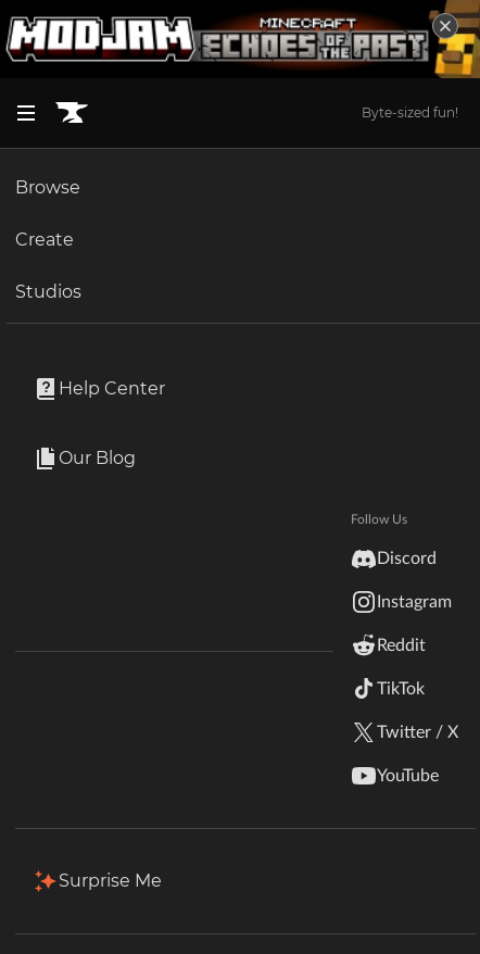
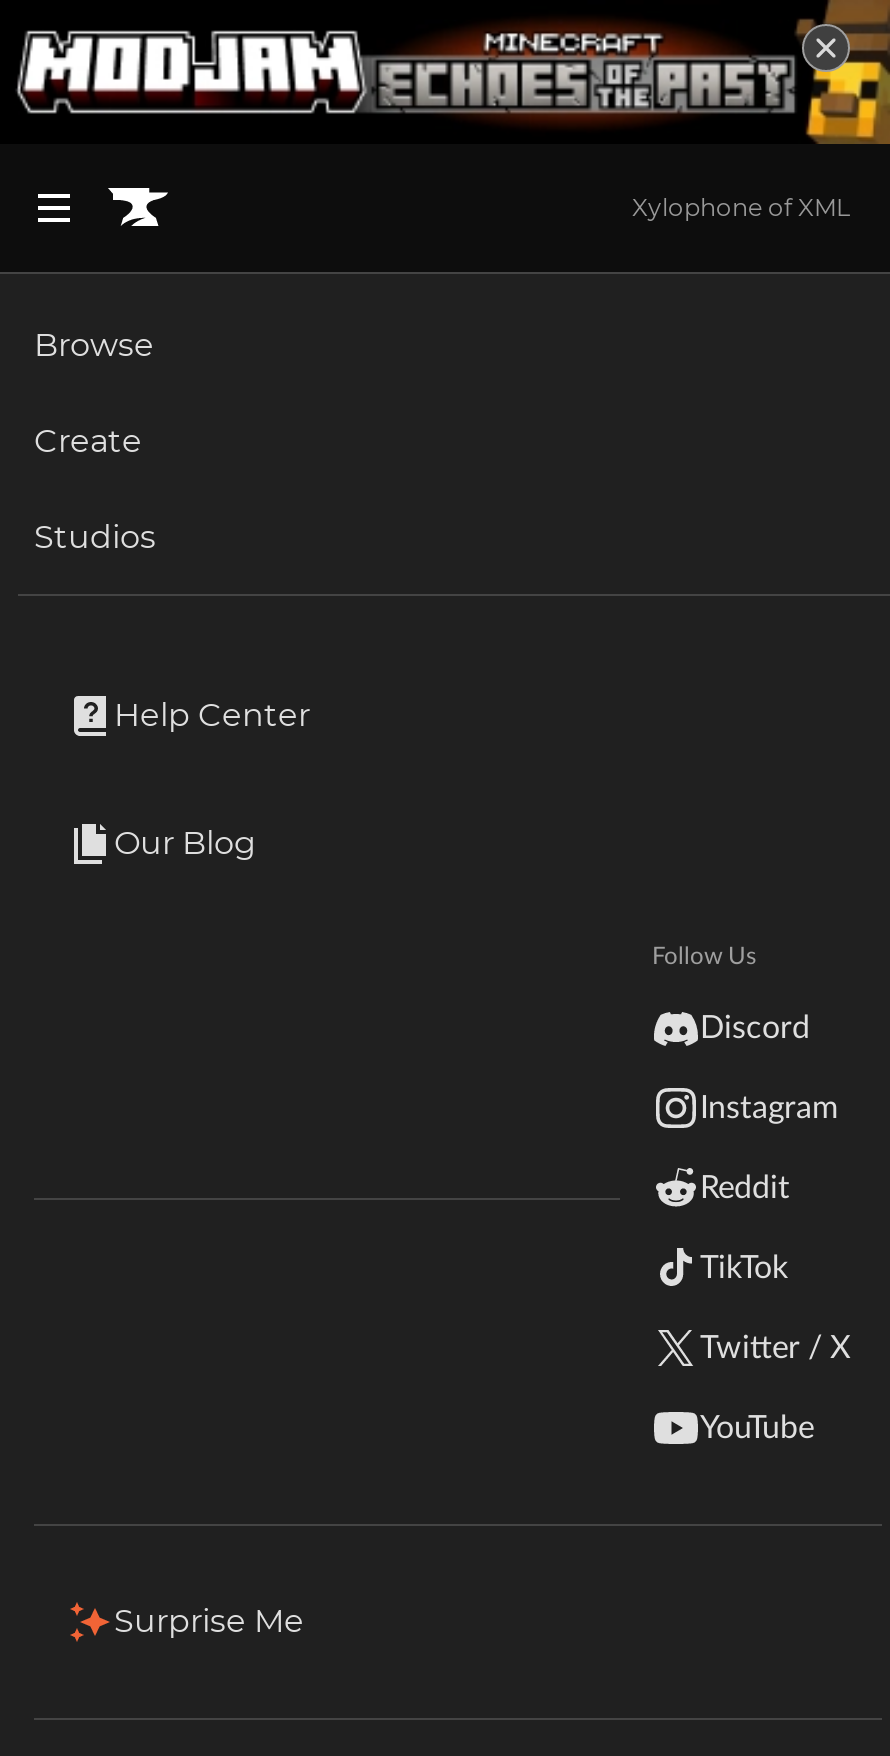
- Byte-sized fun!
+ Xylophone of XML
